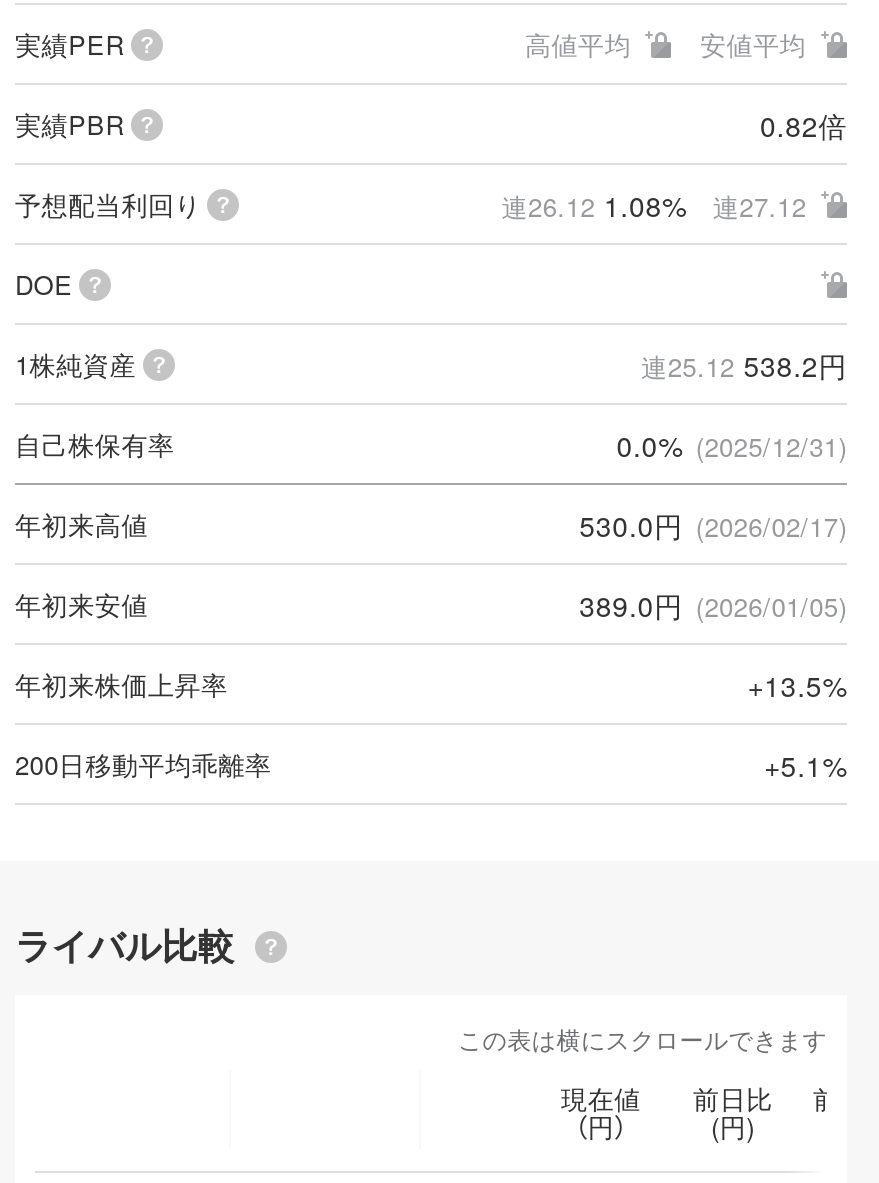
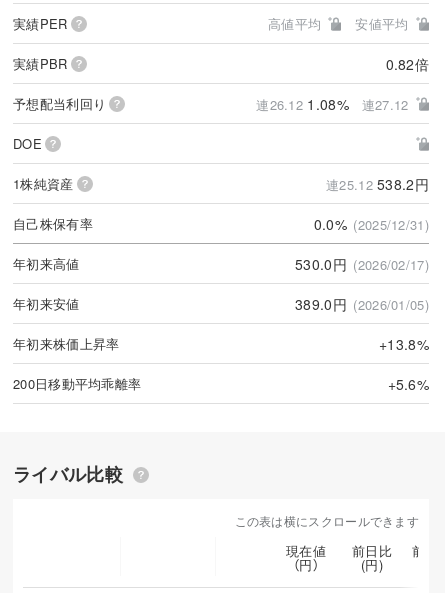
- +13.5%
+ +13.8%

- +5.1%
+ +5.6%
